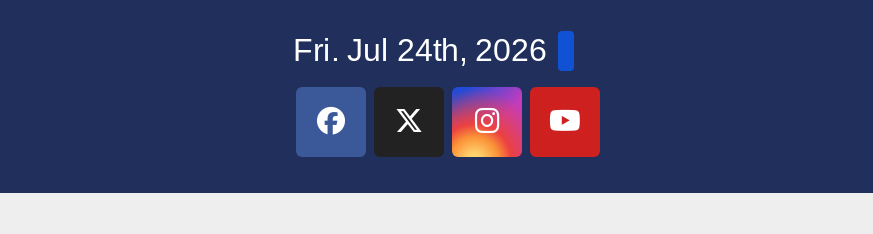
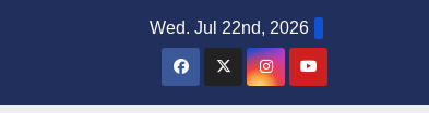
- Fri. Jul 24th, 2026
+ Wed. Jul 22nd, 2026
